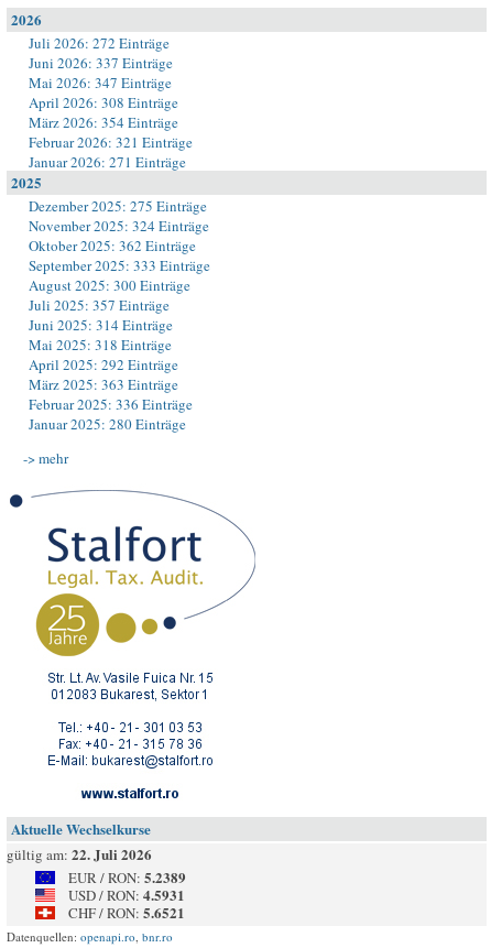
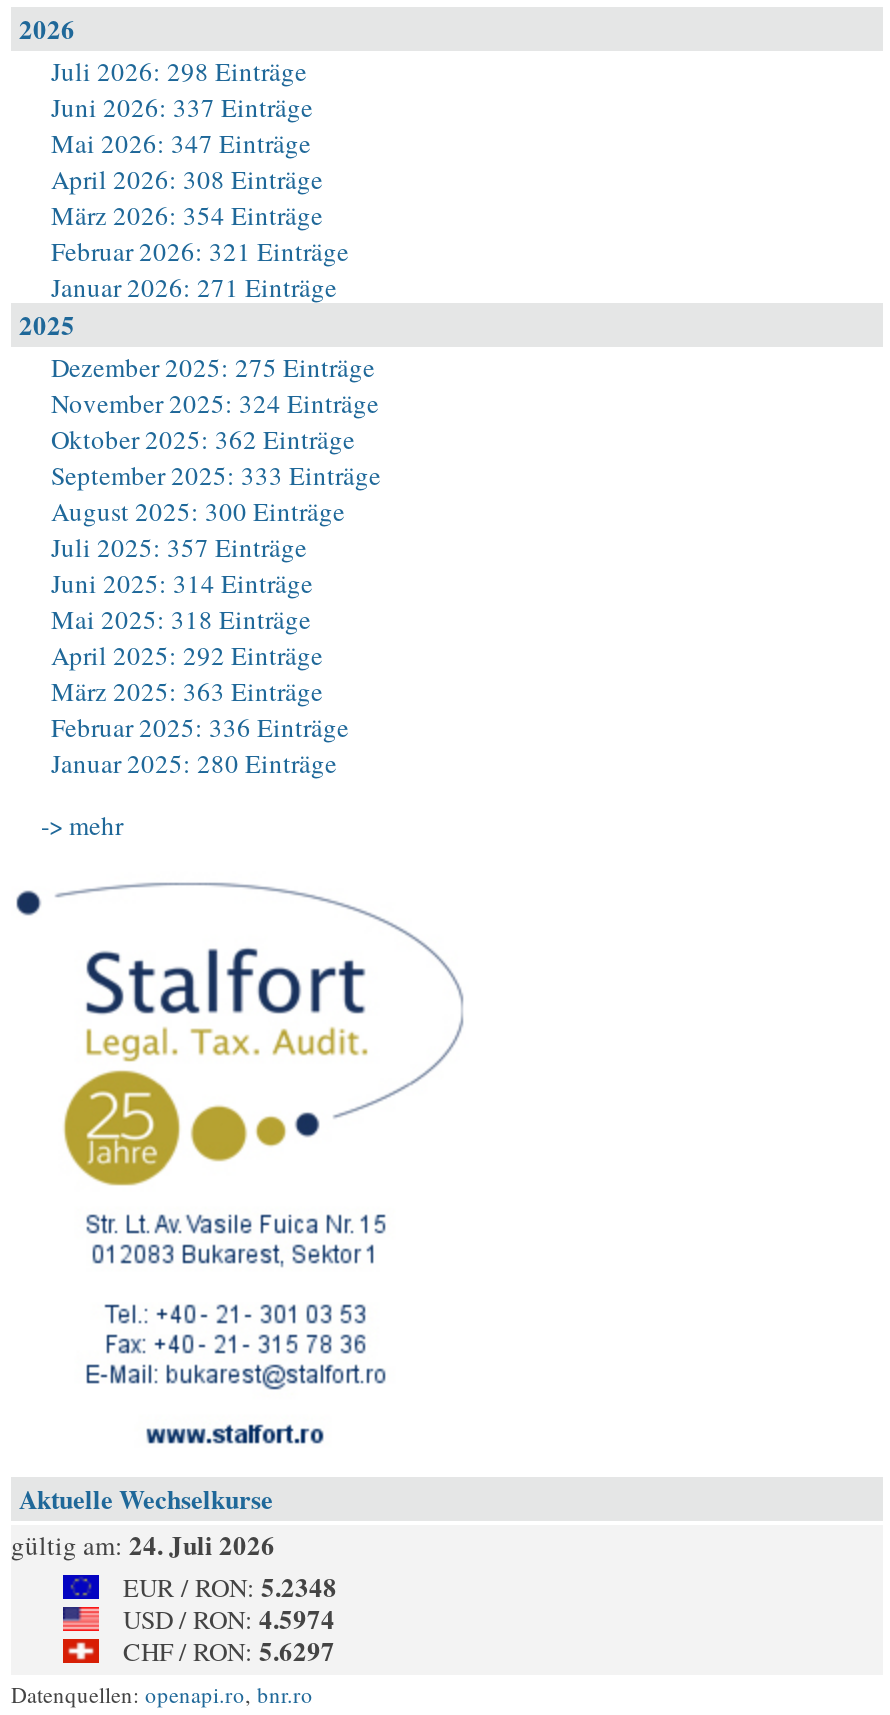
- Juli 2026: 272 Einträge
+ Juli 2026: 298 Einträge

- gültig am: 22. Juli 2026
+ gültig am: 24. Juli 2026

- EUR / RON: 5.2389
+ EUR / RON: 5.2348

- USD / RON: 4.5931
+ USD / RON: 4.5974

- CHF / RON: 5.6521
+ CHF / RON: 5.6297
